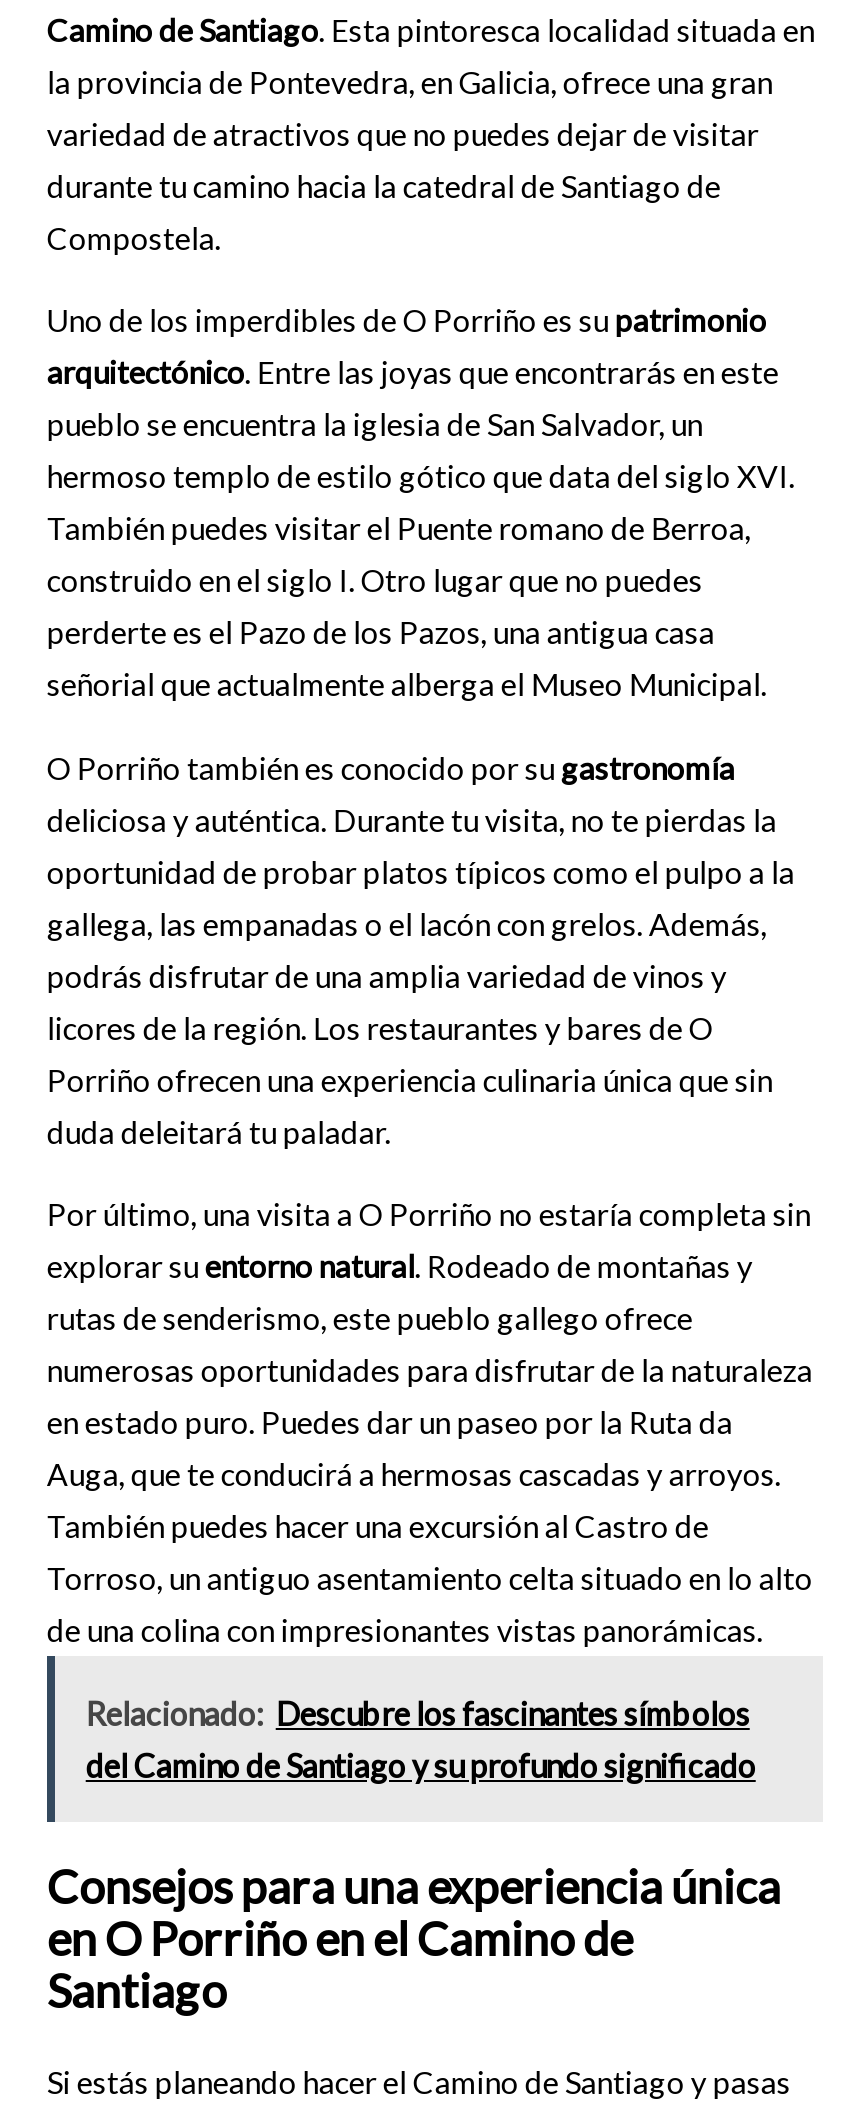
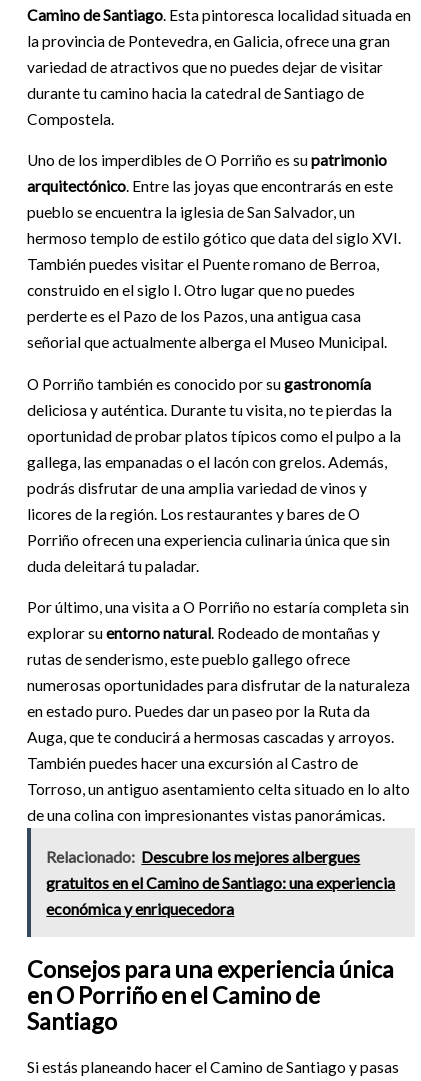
- Relacionado: Descubre los fascinantes símbolos
- del Camino de Santiago y su profundo significado
+ Relacionado: Descubre los mejores albergues
+ gratuitos en el Camino de Santiago: una experiencia
+ económica y enriquecedora
